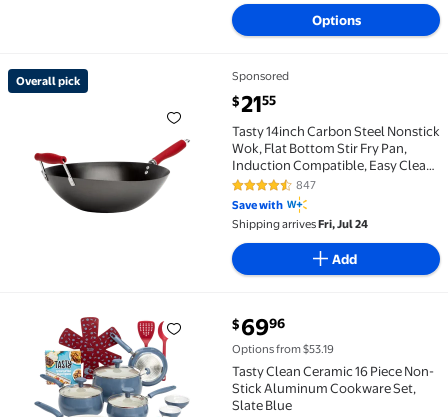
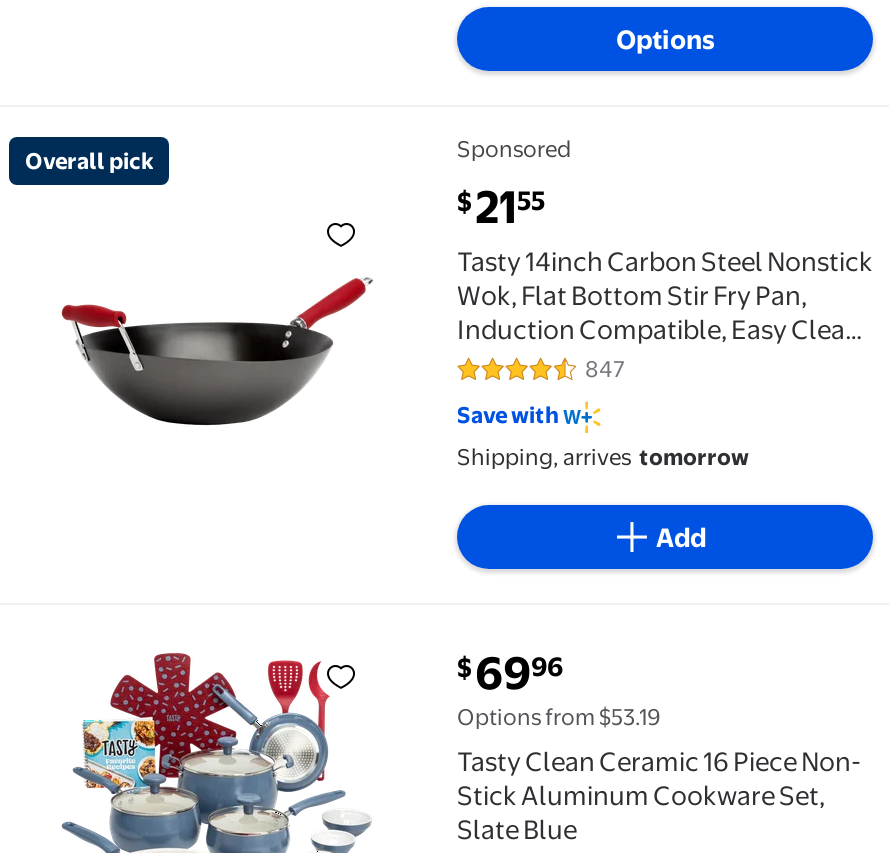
- Shipping arrives Fri, Jul 24
+ Shipping, arrives tomorrow
